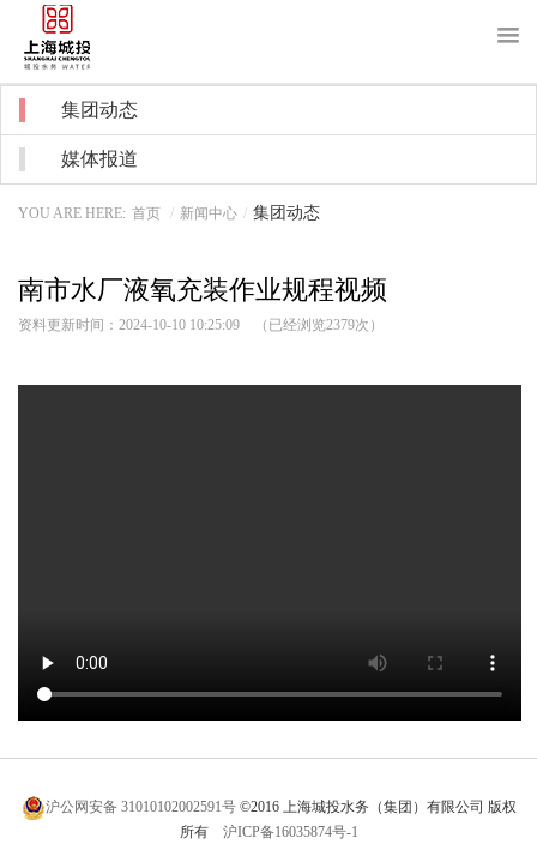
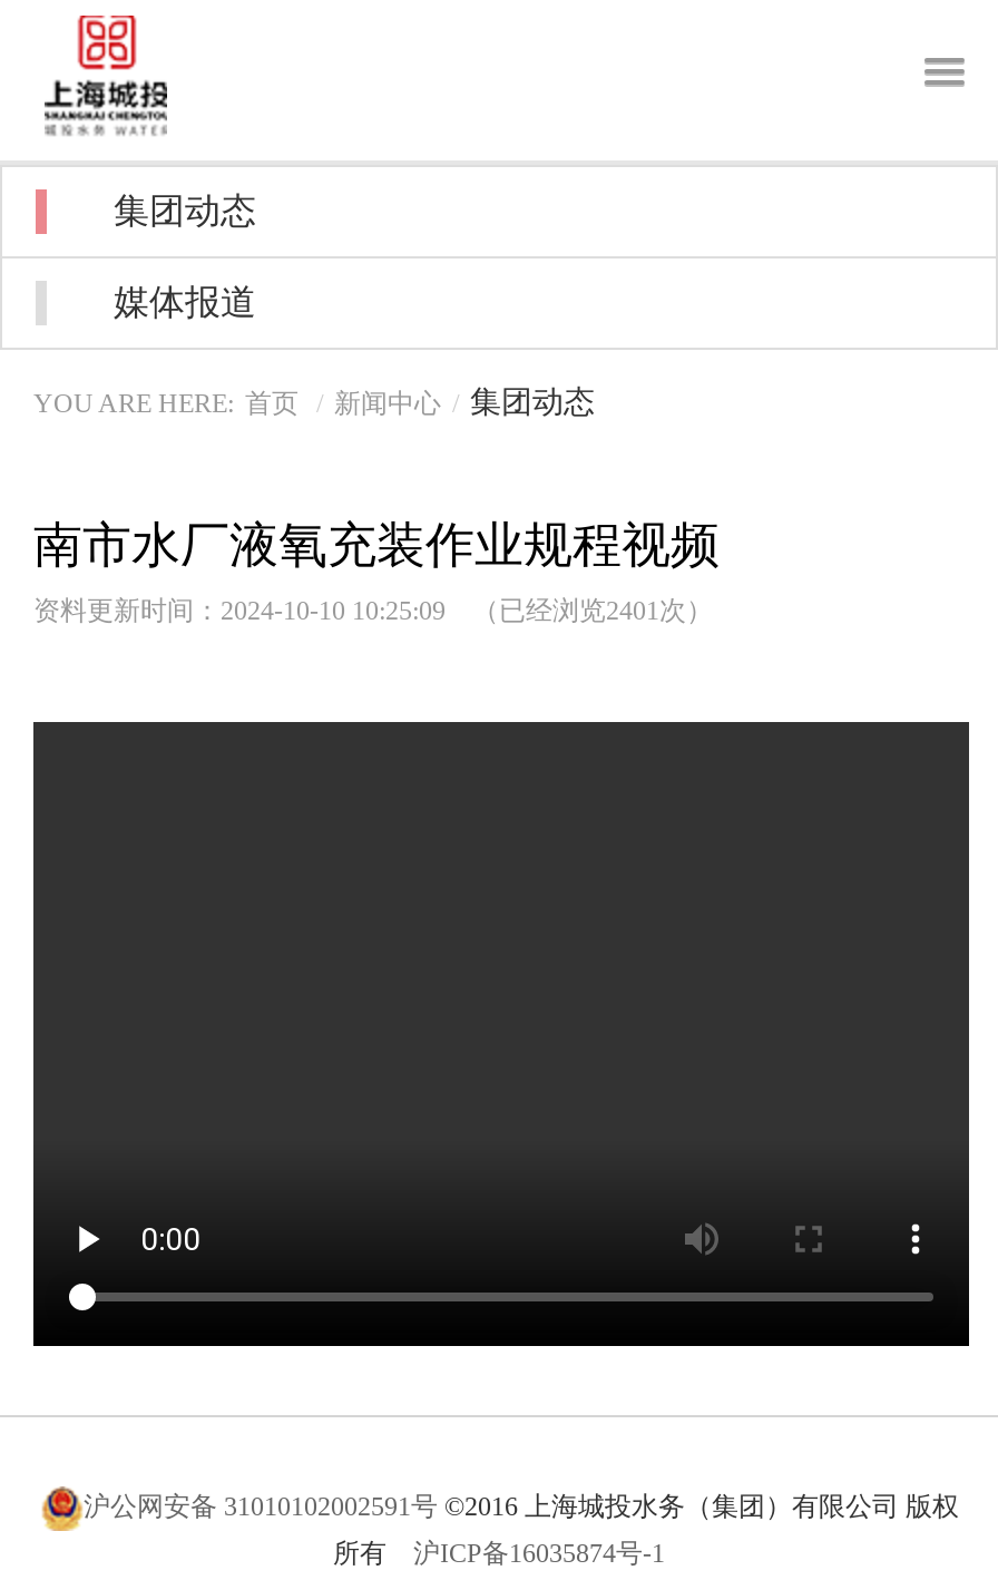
- 资料更新时间：2024-10-10 10:25:09 （已经浏览2379次）
+ 资料更新时间：2024-10-10 10:25:09 （已经浏览2401次）
